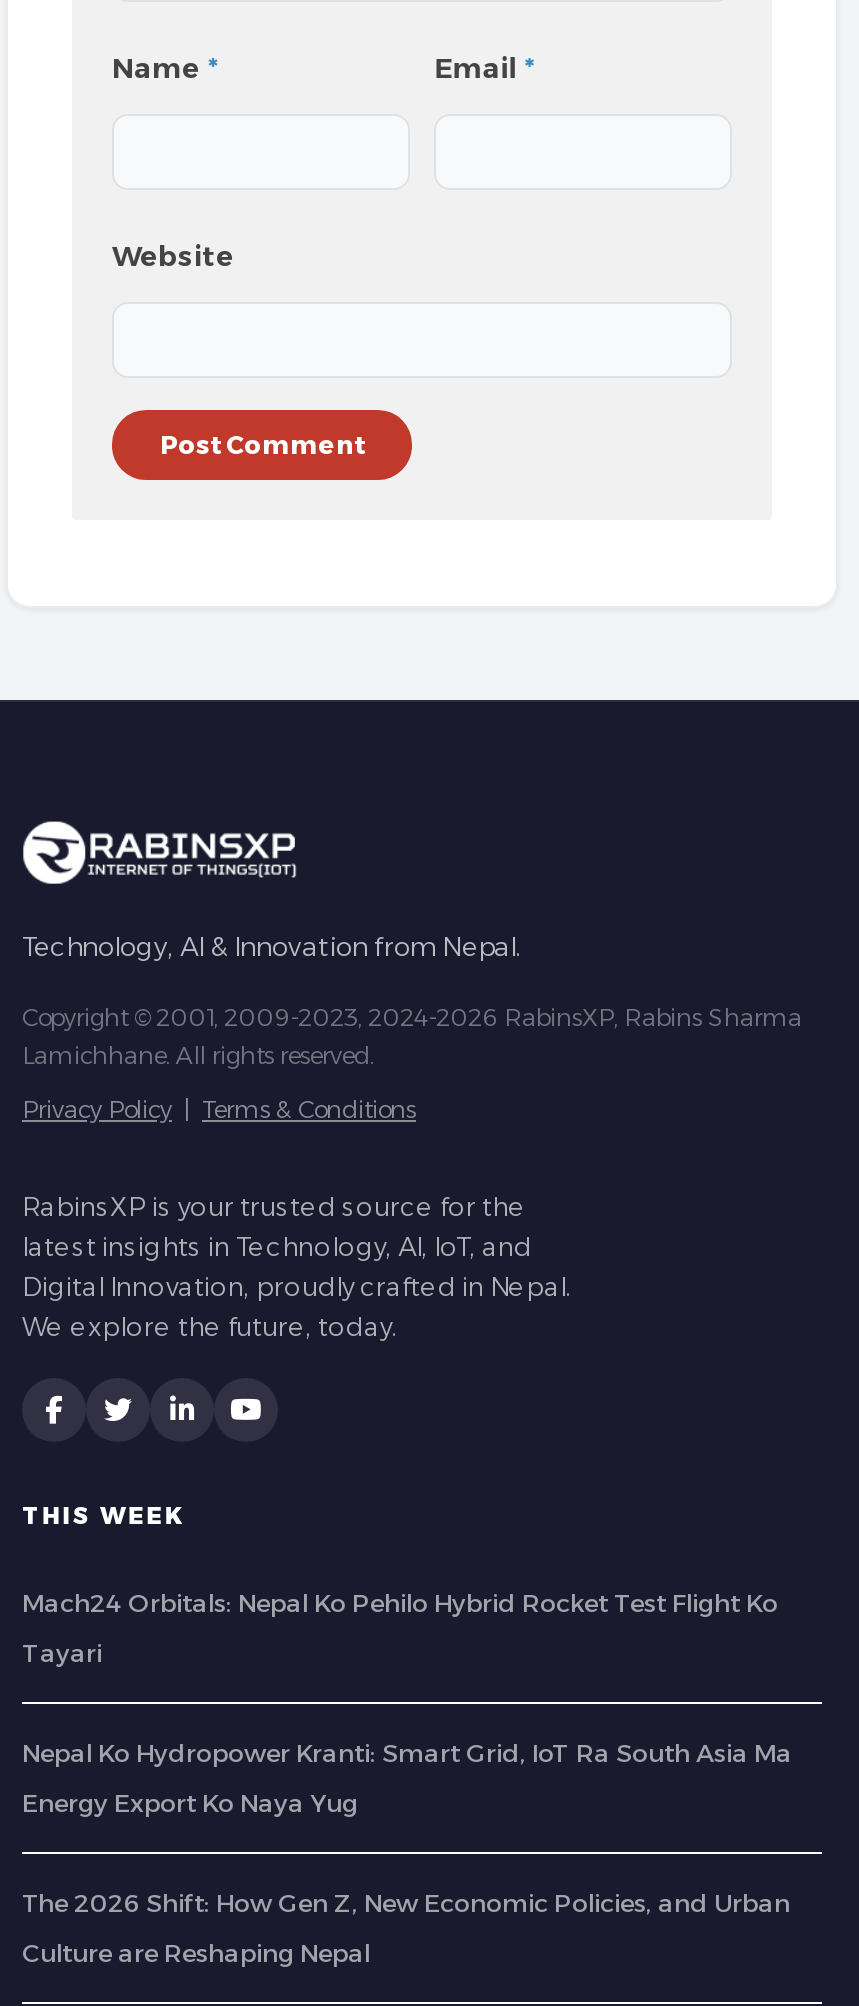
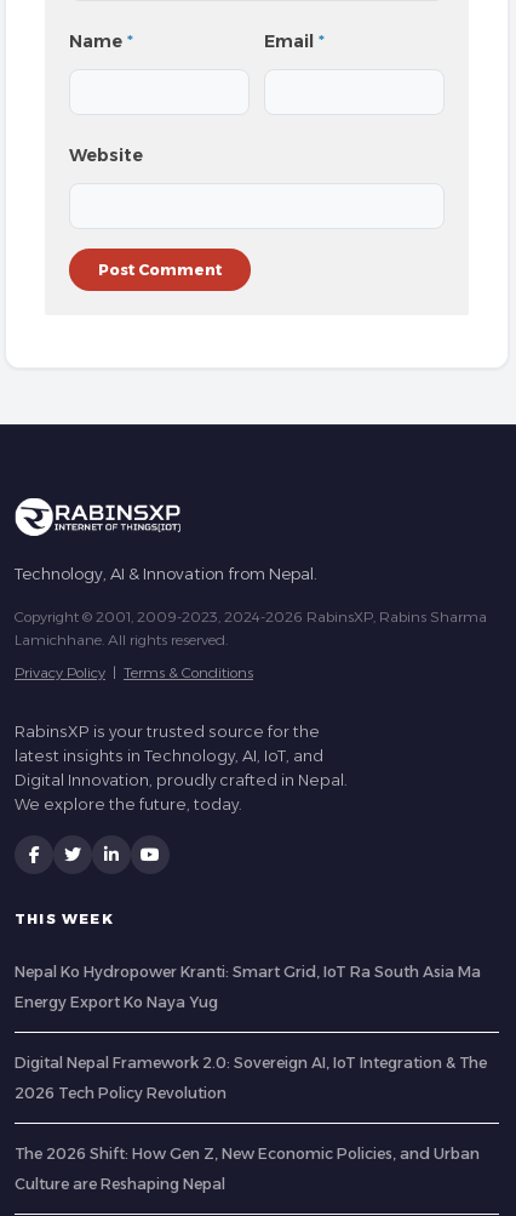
- Mach24 Orbitals: Nepal Ko Pehilo Hybrid Rocket Test Flight Ko
- Tayari

moved up: Nepal Ko Hydropower Kranti: Smart Grid, IoT Ra South Asia Ma | Energy Export Ko Naya Yug

+ Digital Nepal Framework 2.0: Sovereign AI, IoT Integration & The
+ 2026 Tech Policy Revolution
